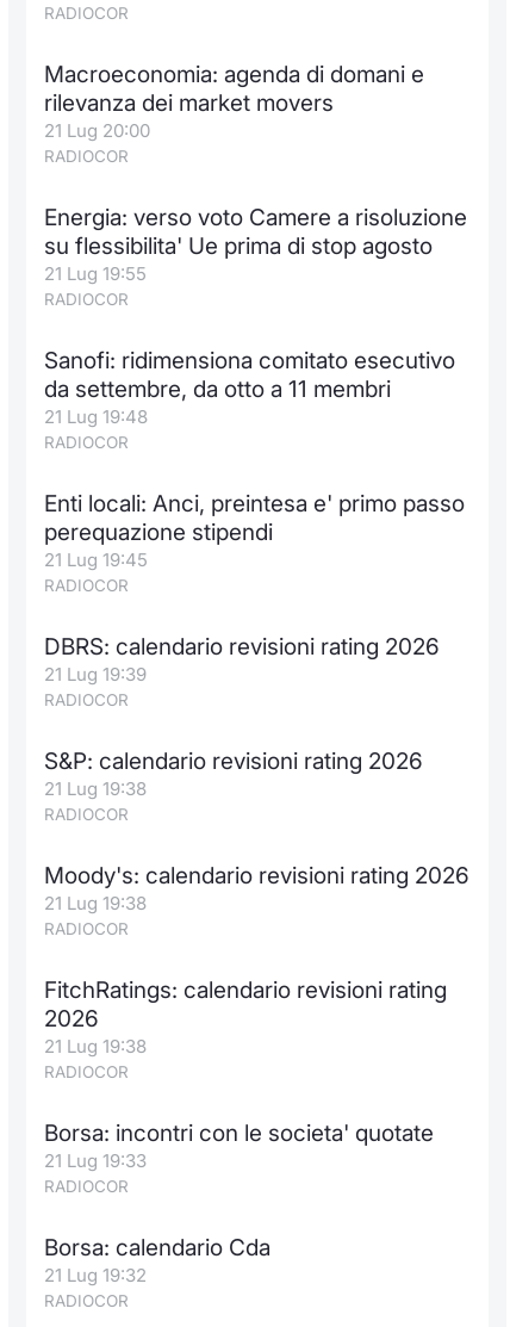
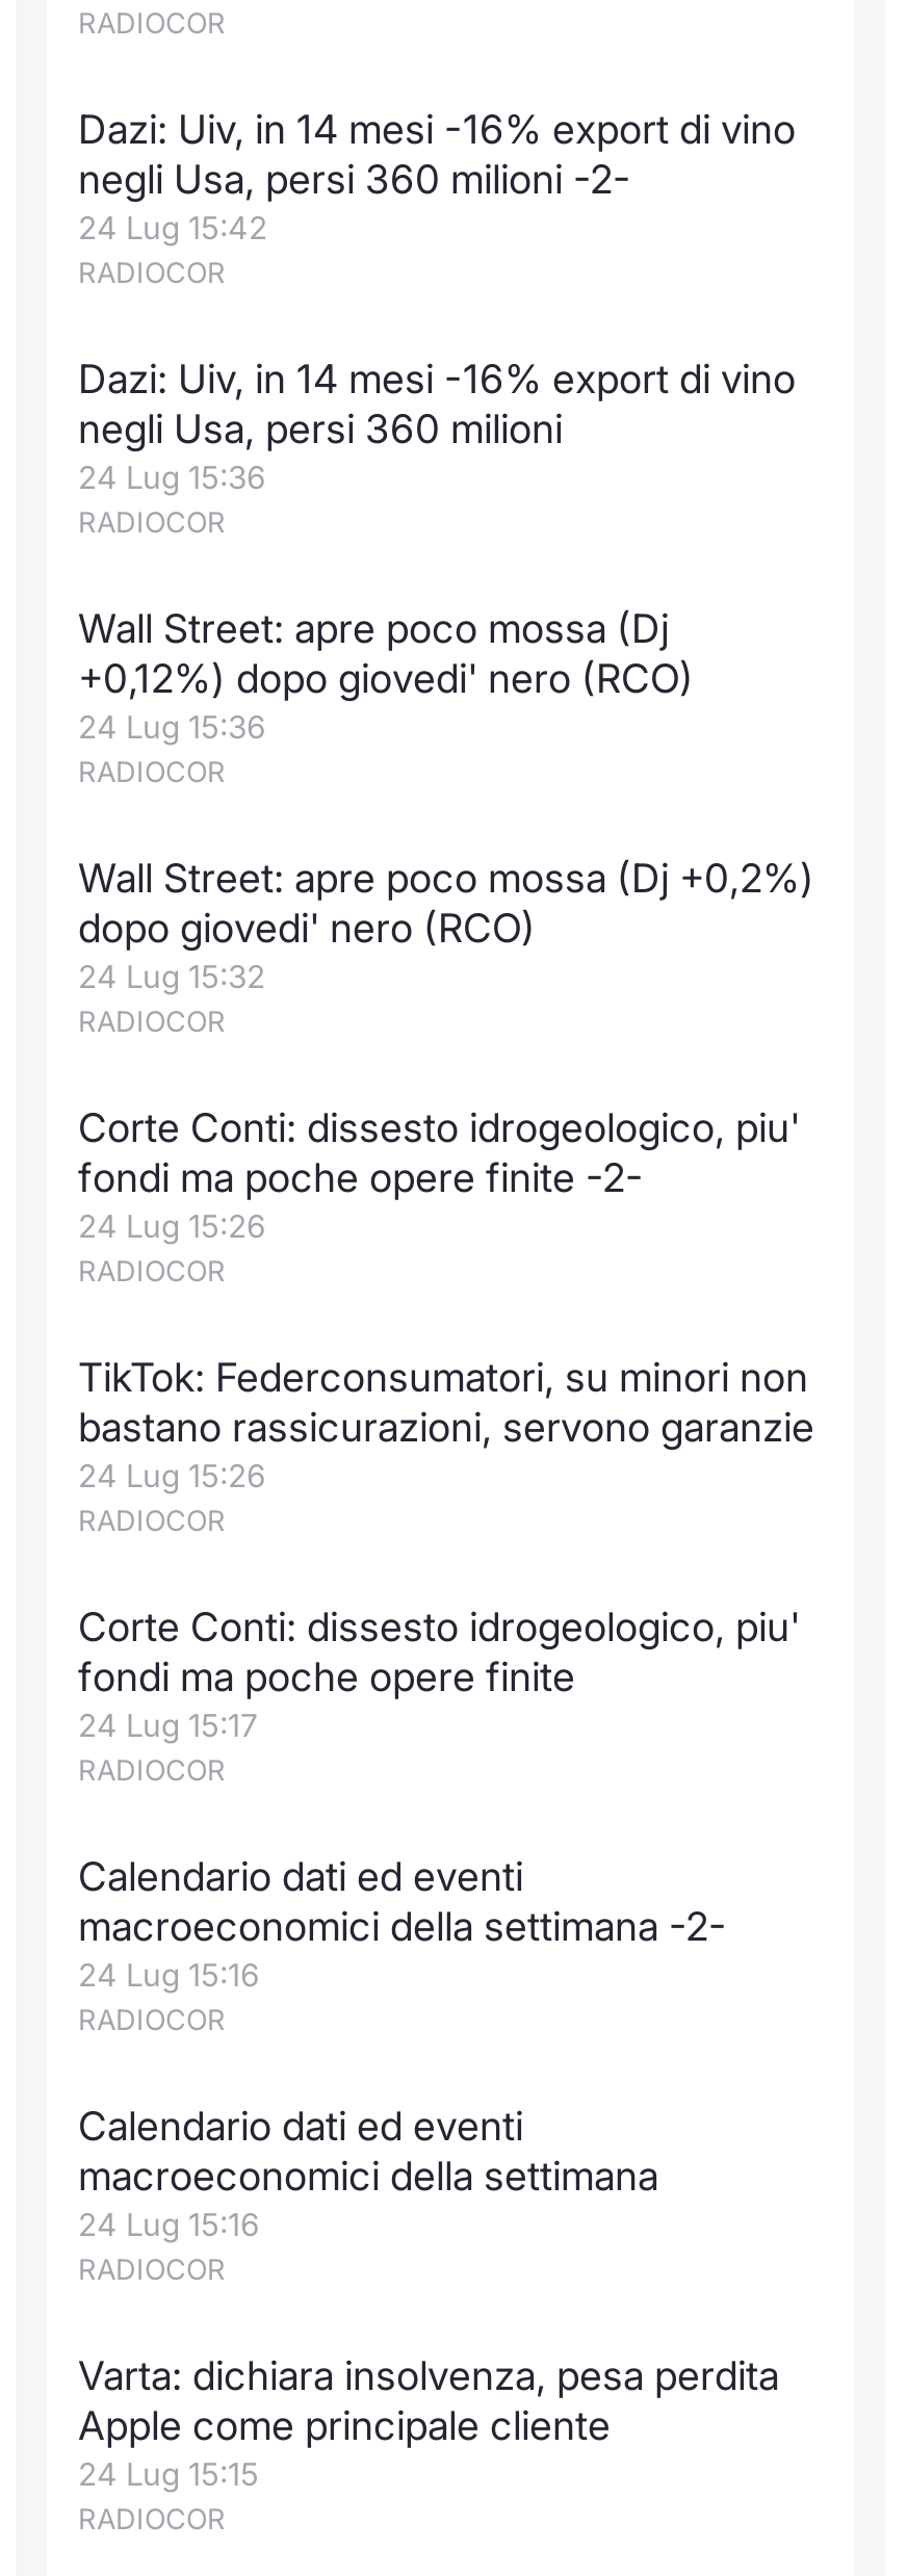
- Macroeconomia: agenda di domani e
- rilevanza dei market movers
- 21 Lug 20:00
+ Dazi: Uiv, in 14 mesi -16% export di vino
+ negli Usa, persi 360 milioni -2-
+ 24 Lug 15:42

- Energia: verso voto Camere a risoluzione
- su flessibilita' Ue prima di stop agosto
- 21 Lug 19:55
+ Dazi: Uiv, in 14 mesi -16% export di vino
+ negli Usa, persi 360 milioni
+ 24 Lug 15:36

- Sanofi: ridimensiona comitato esecutivo
- da settembre, da otto a 11 membri
- 21 Lug 19:48
+ Wall Street: apre poco mossa (Dj
+ +0,12%) dopo giovedi' nero (RCO)
+ 24 Lug 15:36

- Enti locali: Anci, preintesa e' primo passo
- perequazione stipendi
- 21 Lug 19:45
+ Wall Street: apre poco mossa (Dj +0,2%)
+ dopo giovedi' nero (RCO)
+ 24 Lug 15:32

- DBRS: calendario revisioni rating 2026
- 21 Lug 19:39
+ Corte Conti: dissesto idrogeologico, piu'
+ fondi ma poche opere finite -2-
+ 24 Lug 15:26

- S&P: calendario revisioni rating 2026
- 21 Lug 19:38
+ TikTok: Federconsumatori, su minori non
+ bastano rassicurazioni, servono garanzie
+ 24 Lug 15:26

- Moody's: calendario revisioni rating 2026
- 21 Lug 19:38
+ Corte Conti: dissesto idrogeologico, piu'
+ fondi ma poche opere finite
+ 24 Lug 15:17

- FitchRatings: calendario revisioni rating
- 2026
- 21 Lug 19:38
+ Calendario dati ed eventi
+ macroeconomici della settimana -2-
+ 24 Lug 15:16

- Borsa: incontri con le societa' quotate
- 21 Lug 19:33
+ Calendario dati ed eventi
+ macroeconomici della settimana
+ 24 Lug 15:16

- Borsa: calendario Cda
- 21 Lug 19:32
+ Varta: dichiara insolvenza, pesa perdita
+ Apple come principale cliente
+ 24 Lug 15:15
